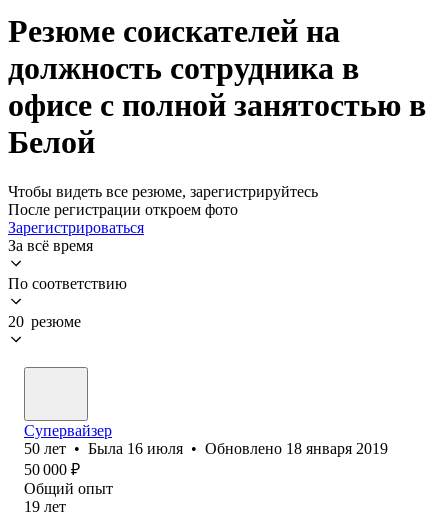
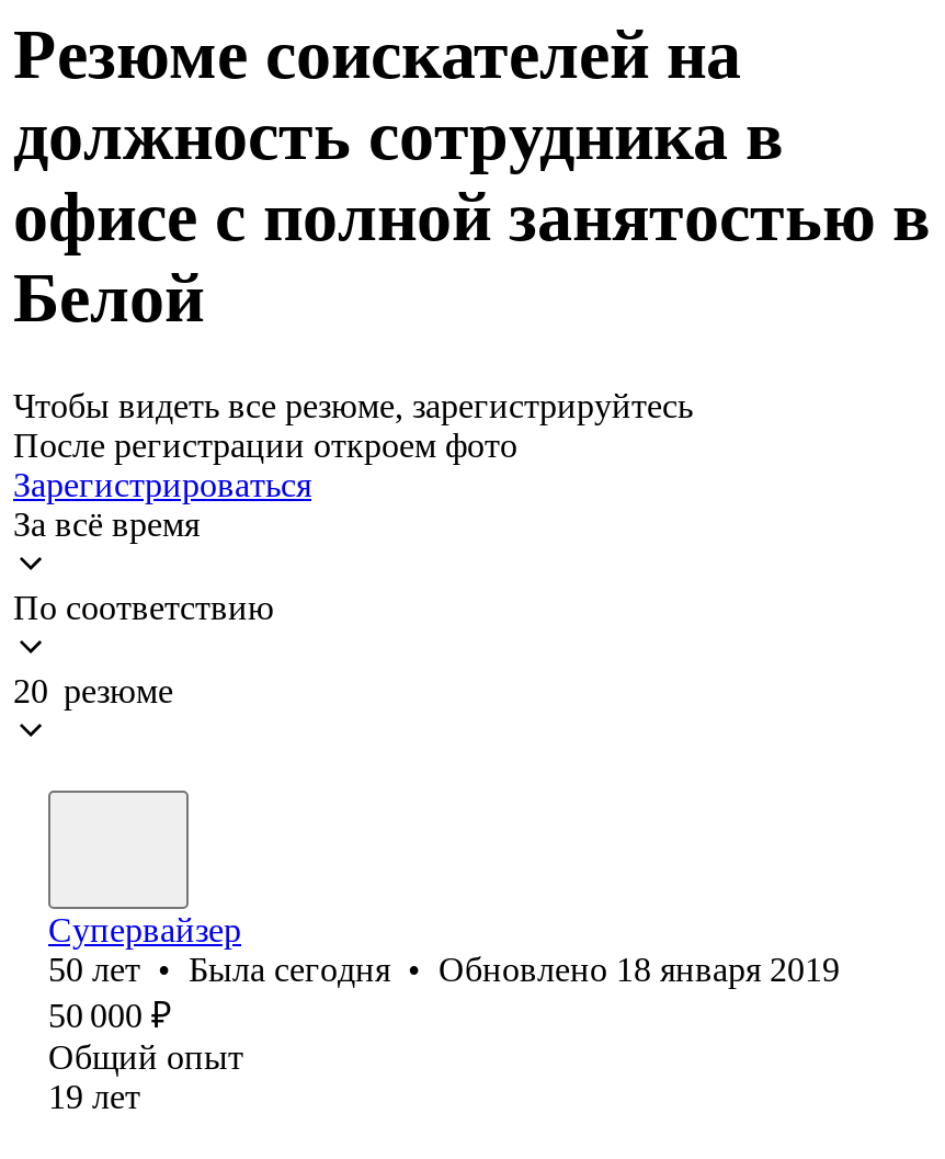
- 50 лет • Была 16 июля • Обновлено 18 января 2019
+ 50 лет • Была сегодня • Обновлено 18 января 2019
